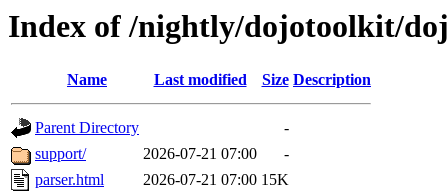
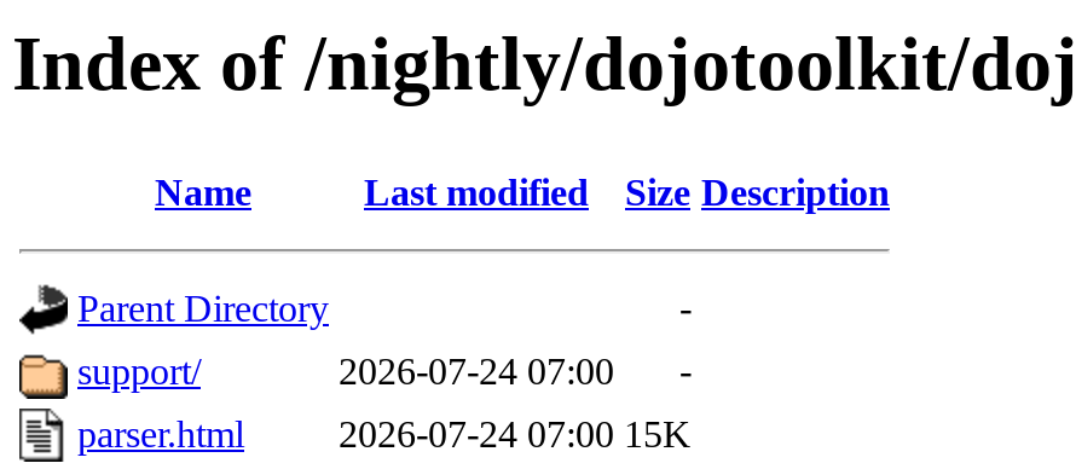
- 2026-07-21 07:00
+ 2026-07-24 07:00

- 2026-07-21 07:00 15K
+ 2026-07-24 07:00 15K
